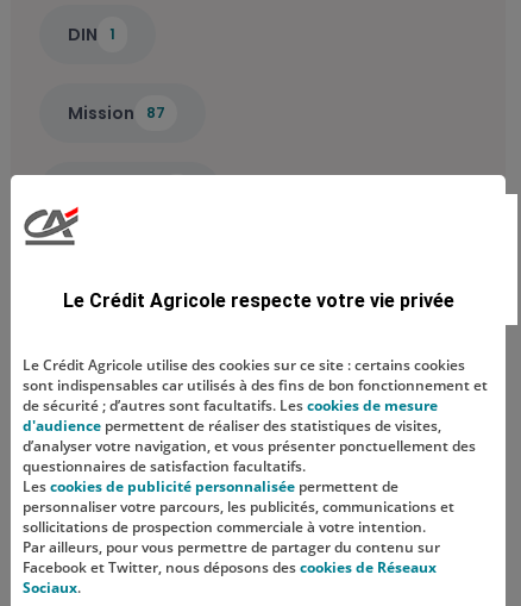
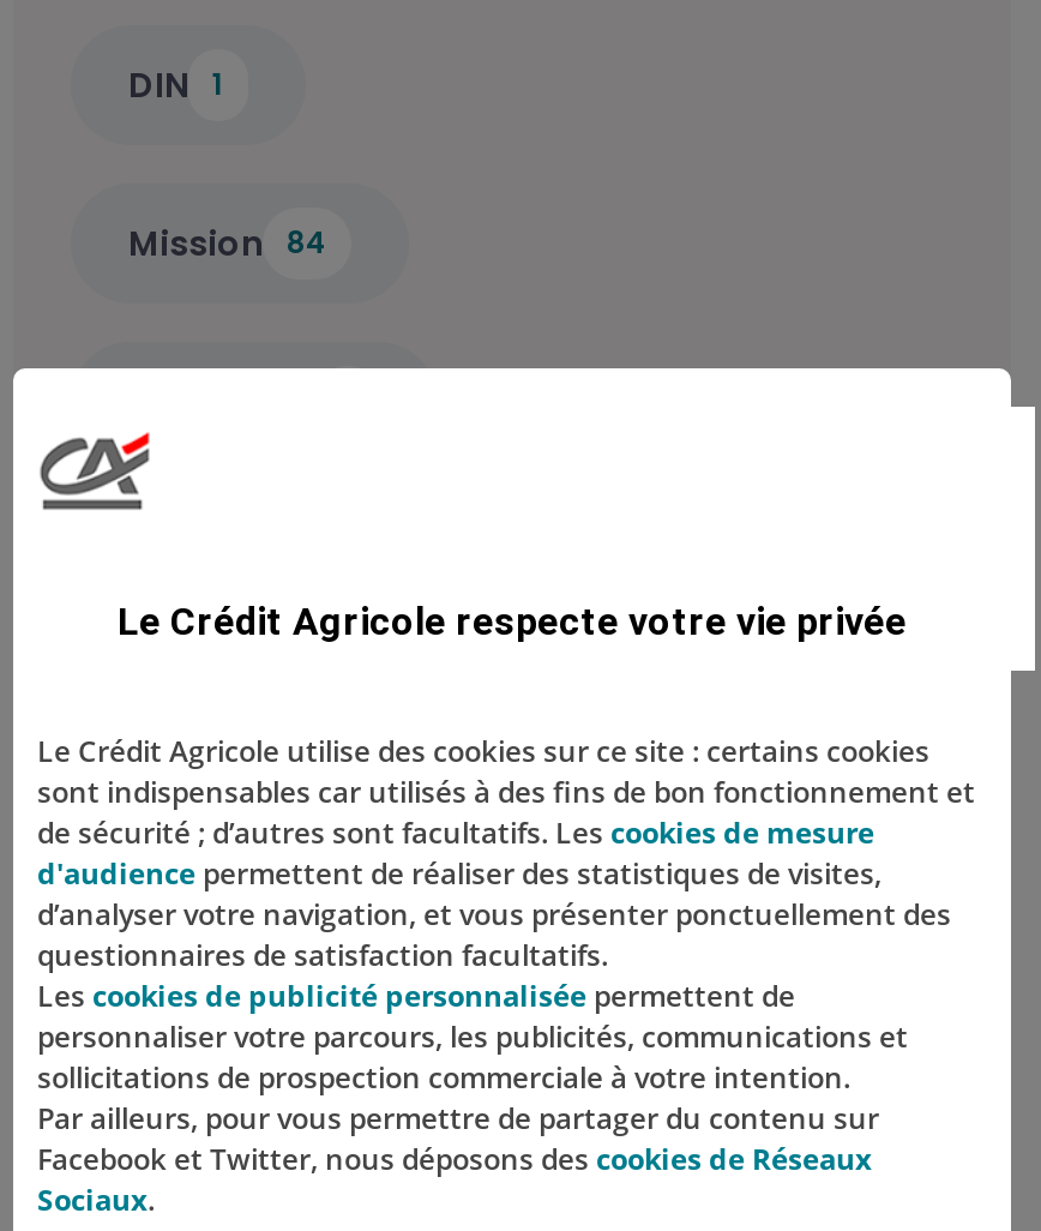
- Mission 87
+ Mission 84
